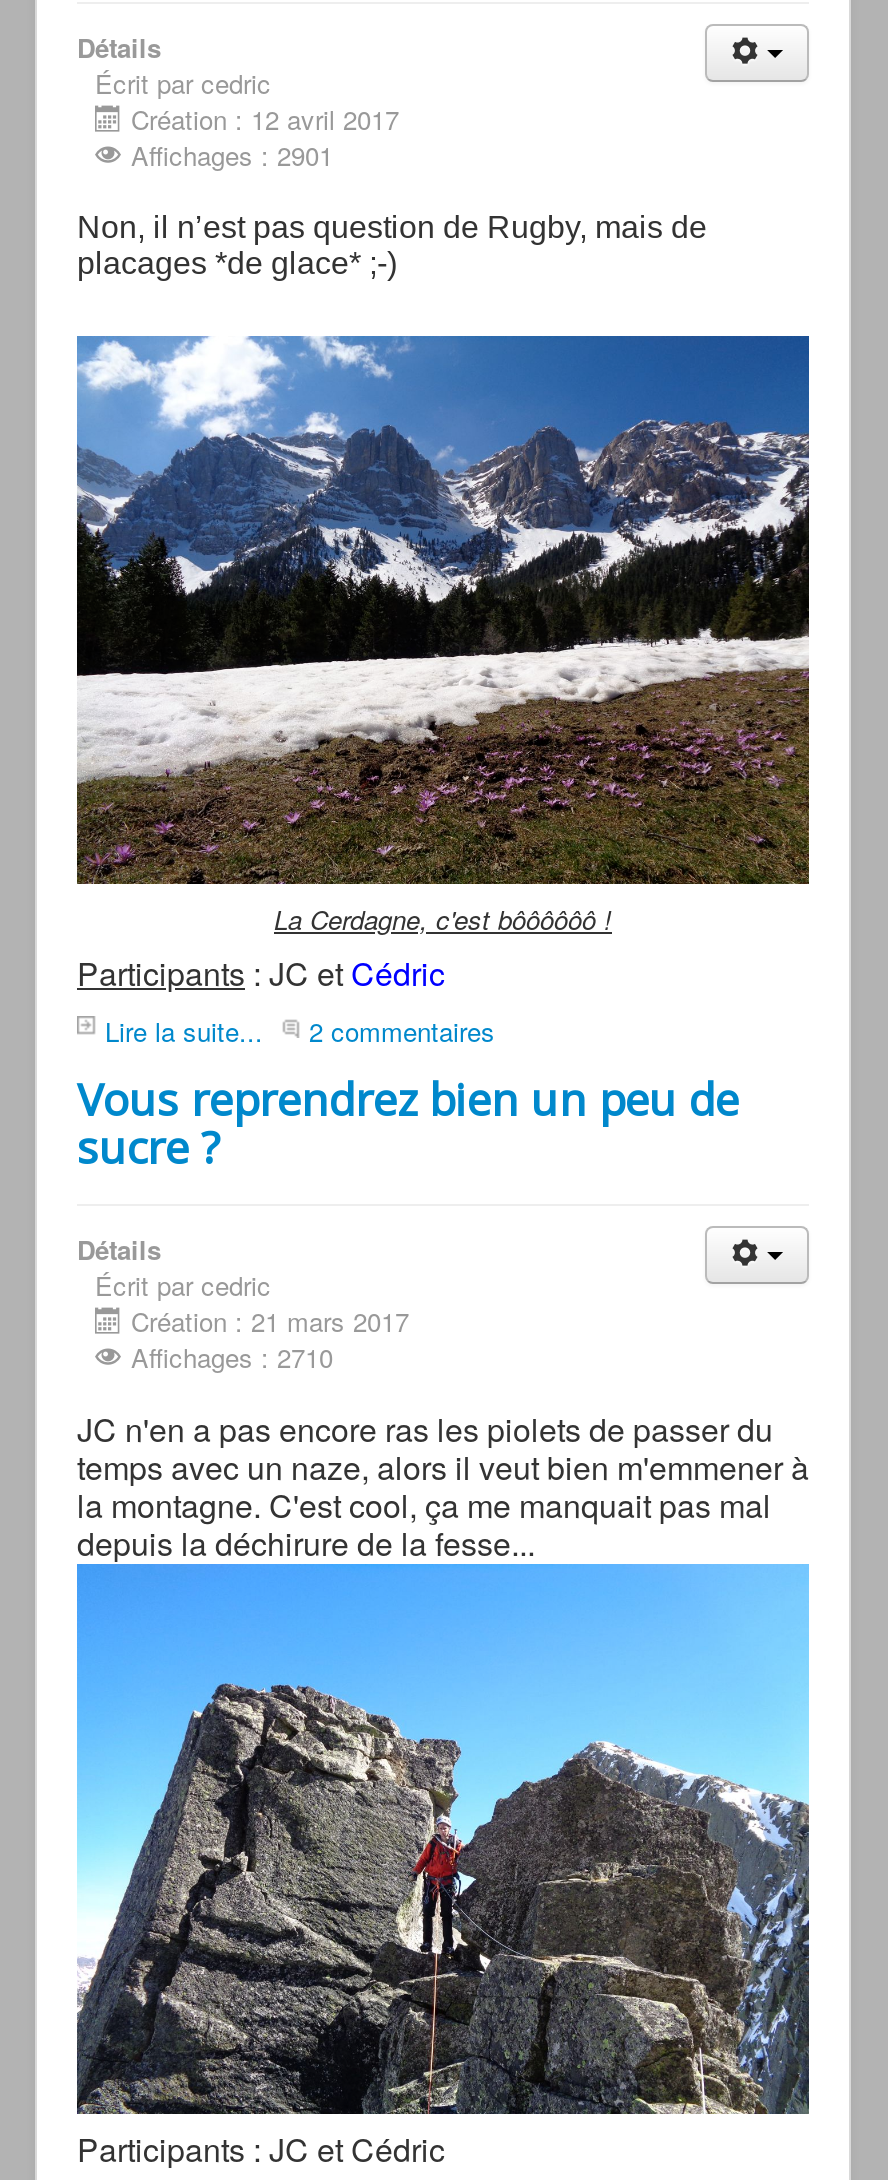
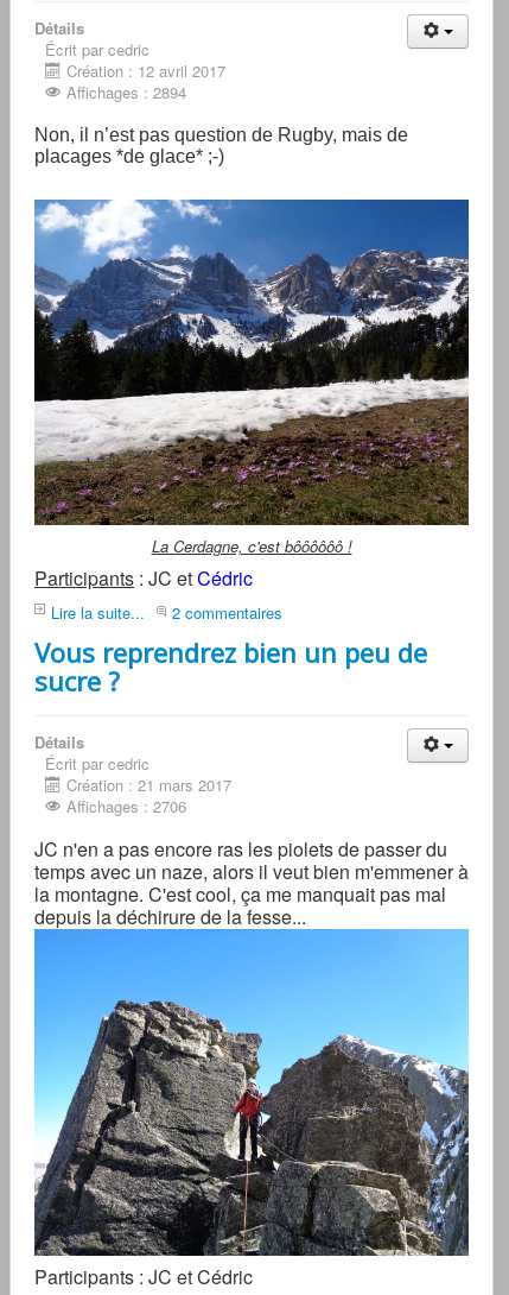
- Affichages : 2901
+ Affichages : 2894

- Affichages : 2710
+ Affichages : 2706
